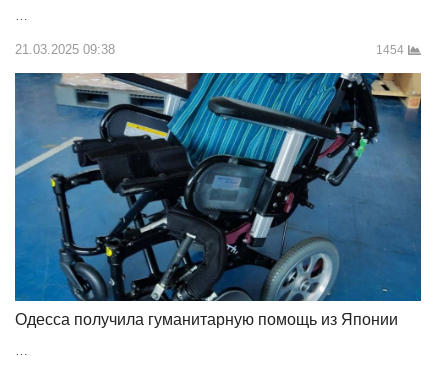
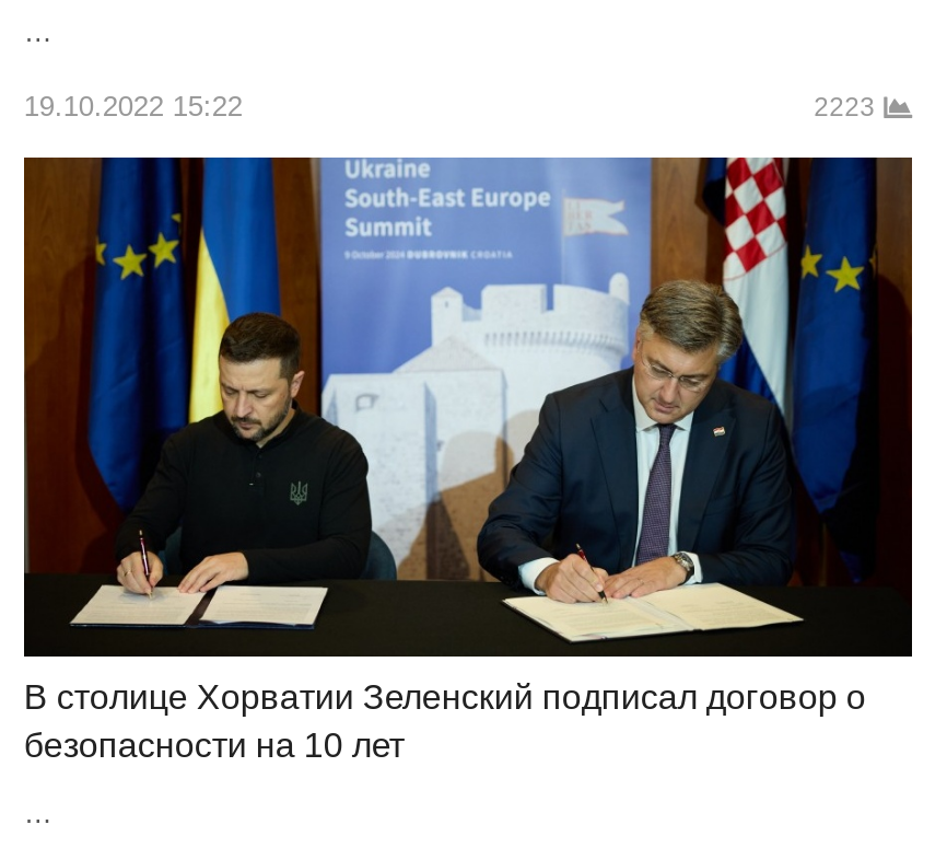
- 21.03.2025 09:38
- 1454
+ 19.10.2022 15:22
+ 2223

- [image]
- Одесса получила гуманитарную помощь из Японии
+ [image]
+ В столице Хорватии Зеленский подписал договор о
+ безопасности на 10 лет
